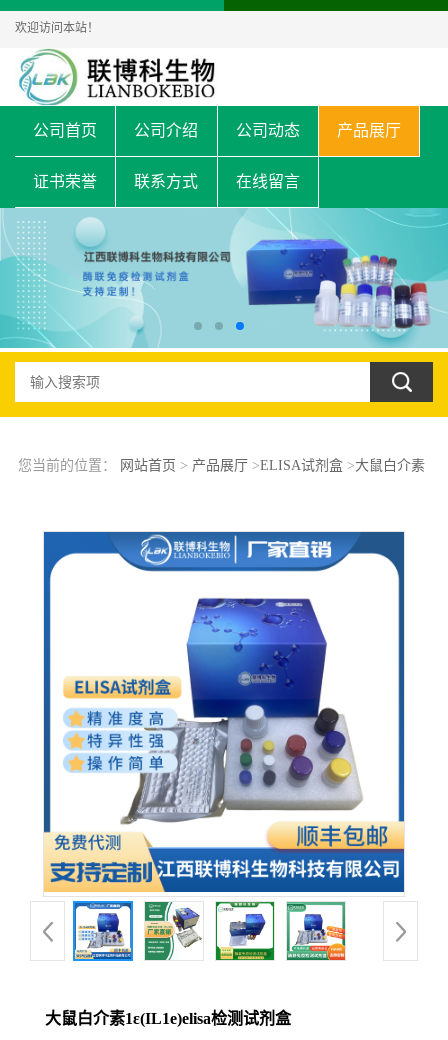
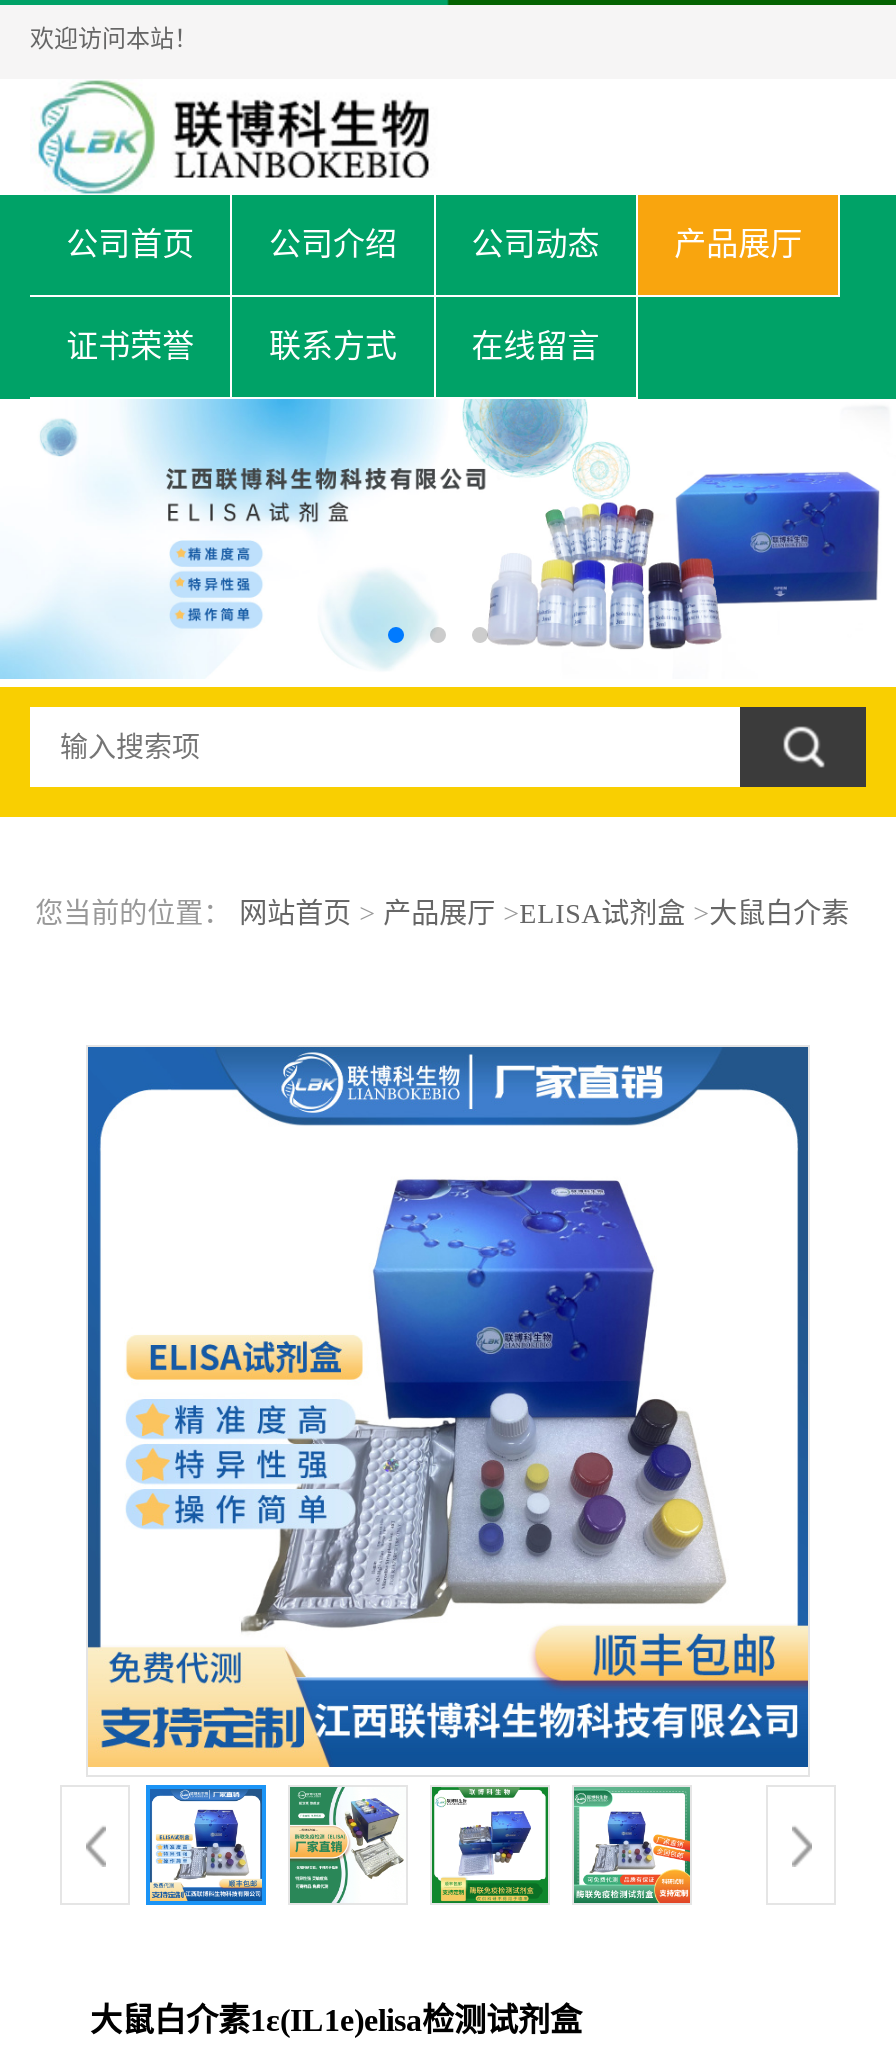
- [image]
+ [image]
